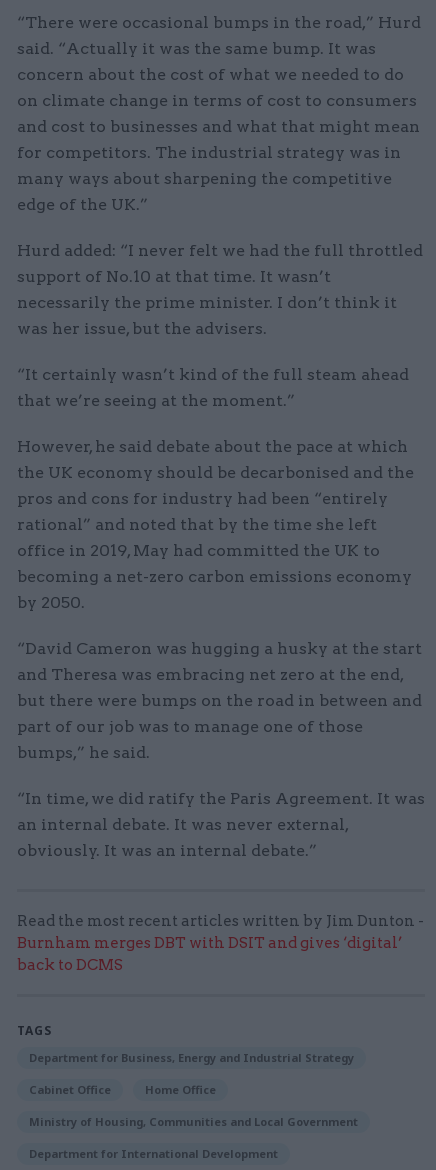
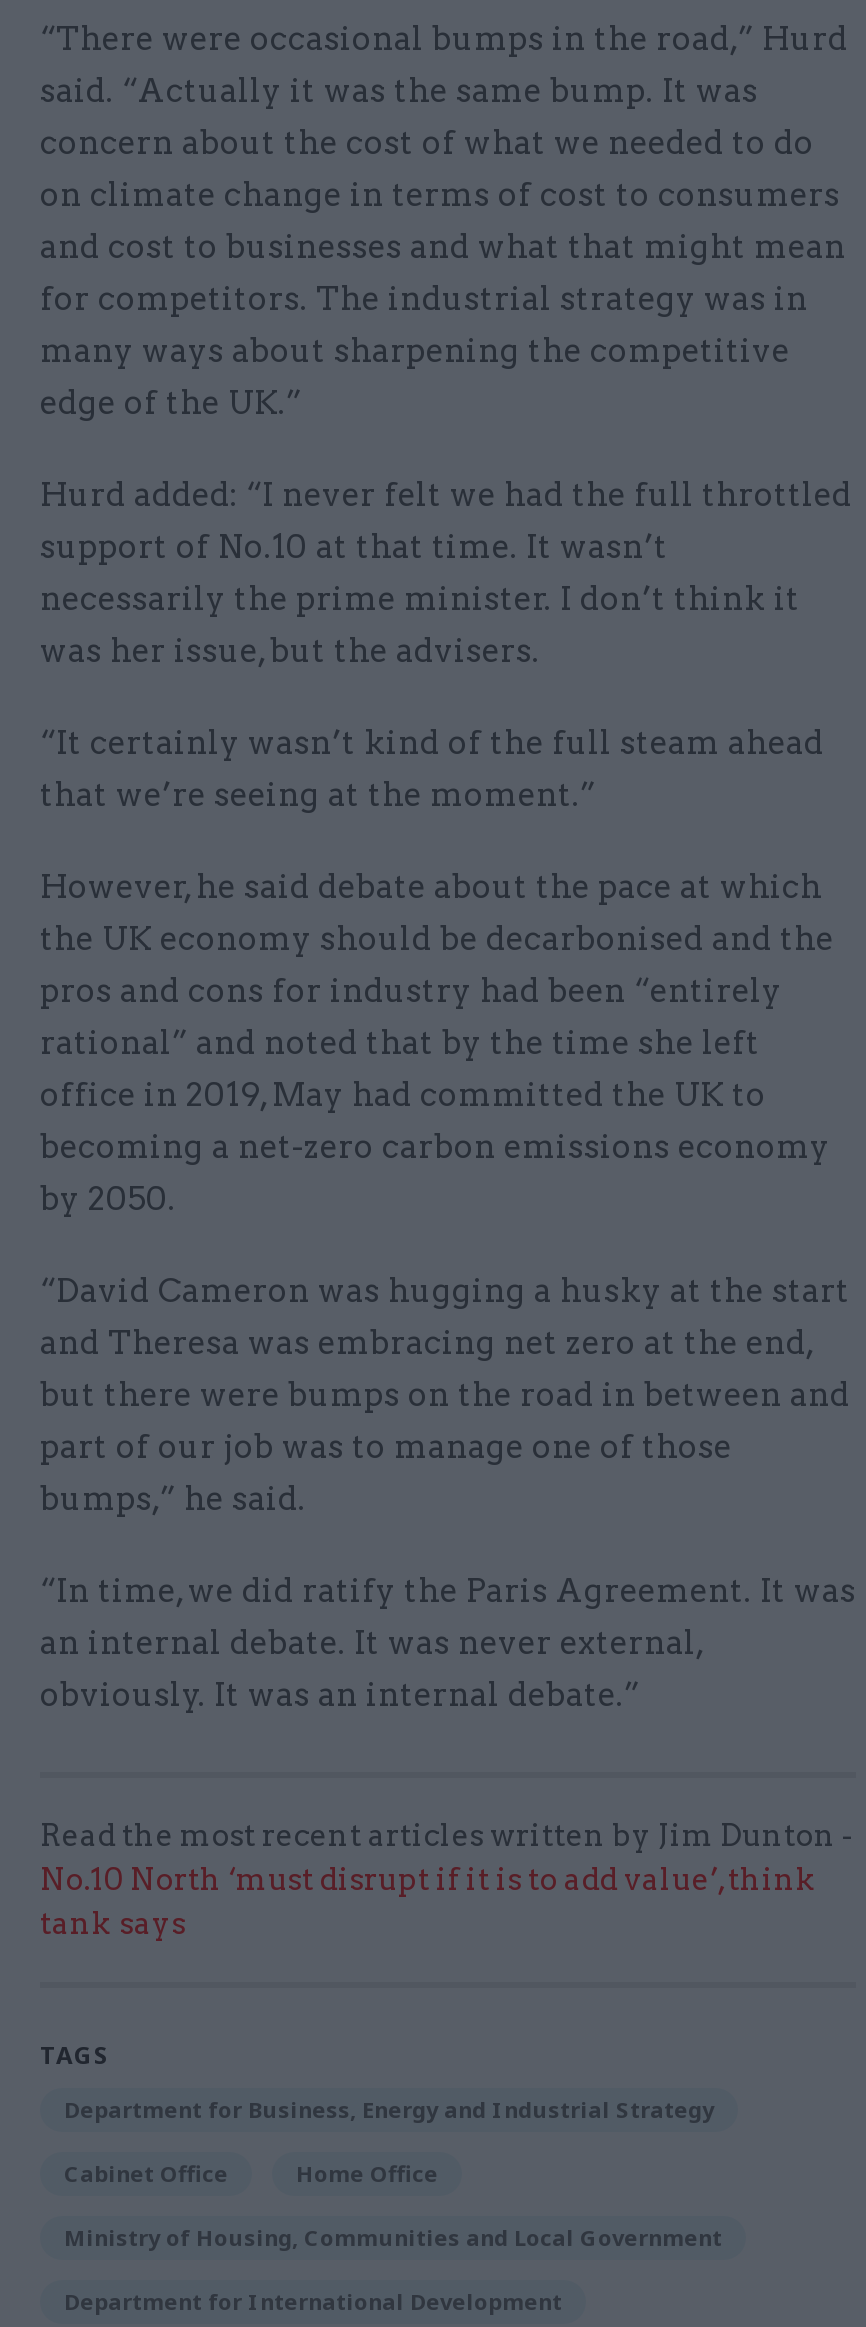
- Burnham merges DBT with DSIT and gives ‘digital’
- back to DCMS
+ No.10 North ‘must disrupt if it is to add value’, think
+ tank says
